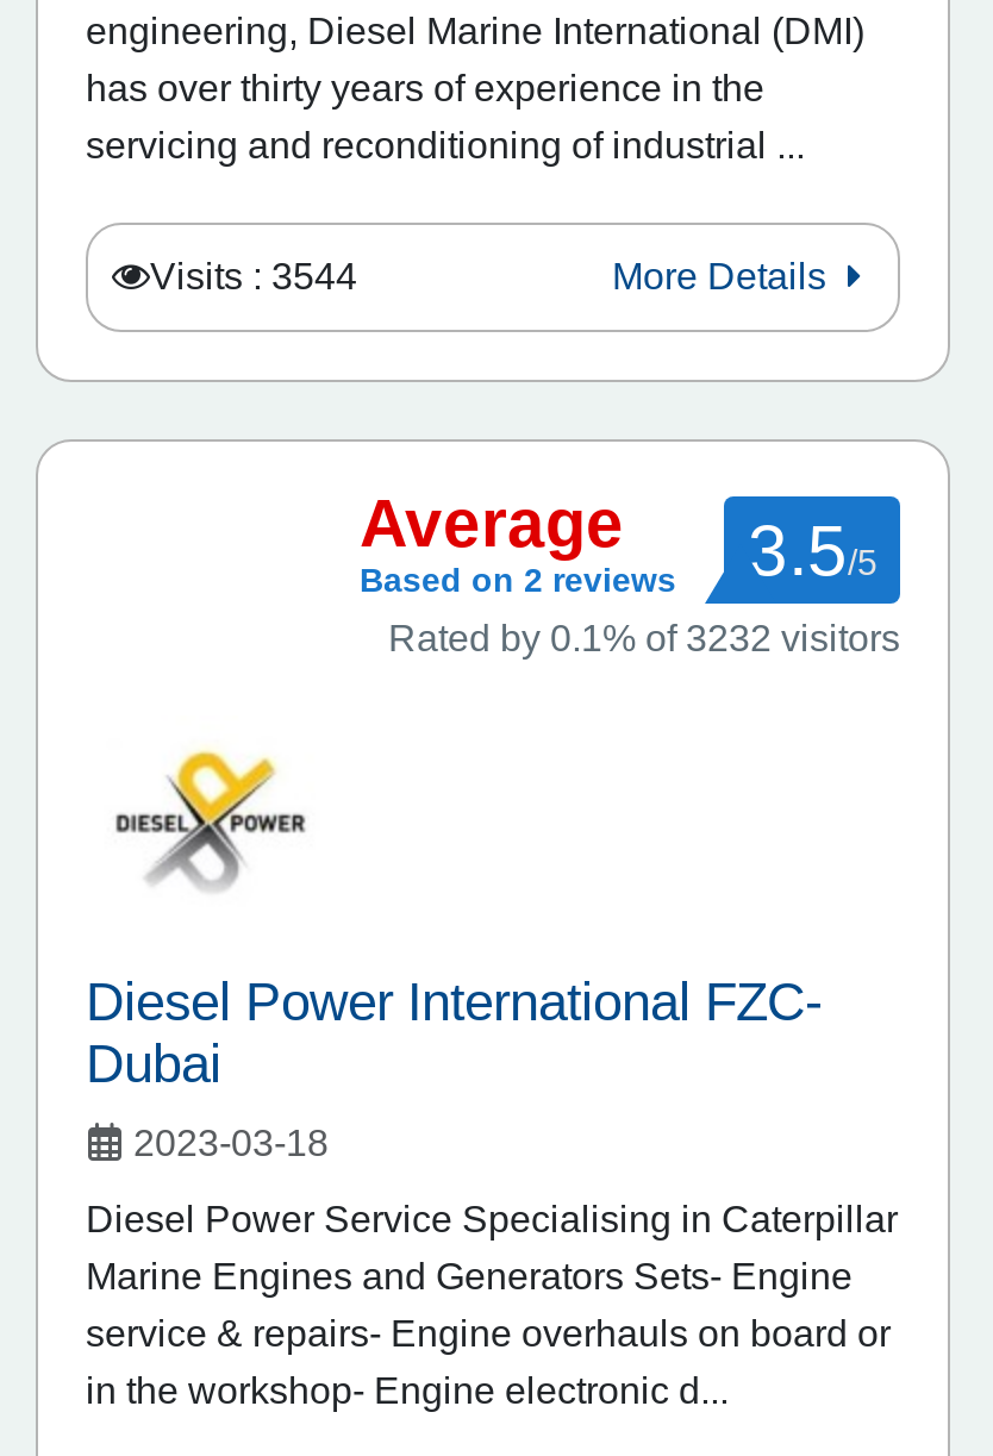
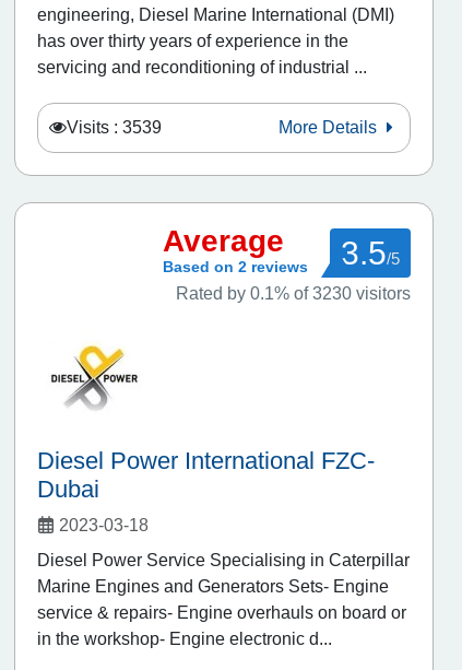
- Visits : 3544
+ Visits : 3539

- Rated by 0.1% of 3232 visitors
+ Rated by 0.1% of 3230 visitors
